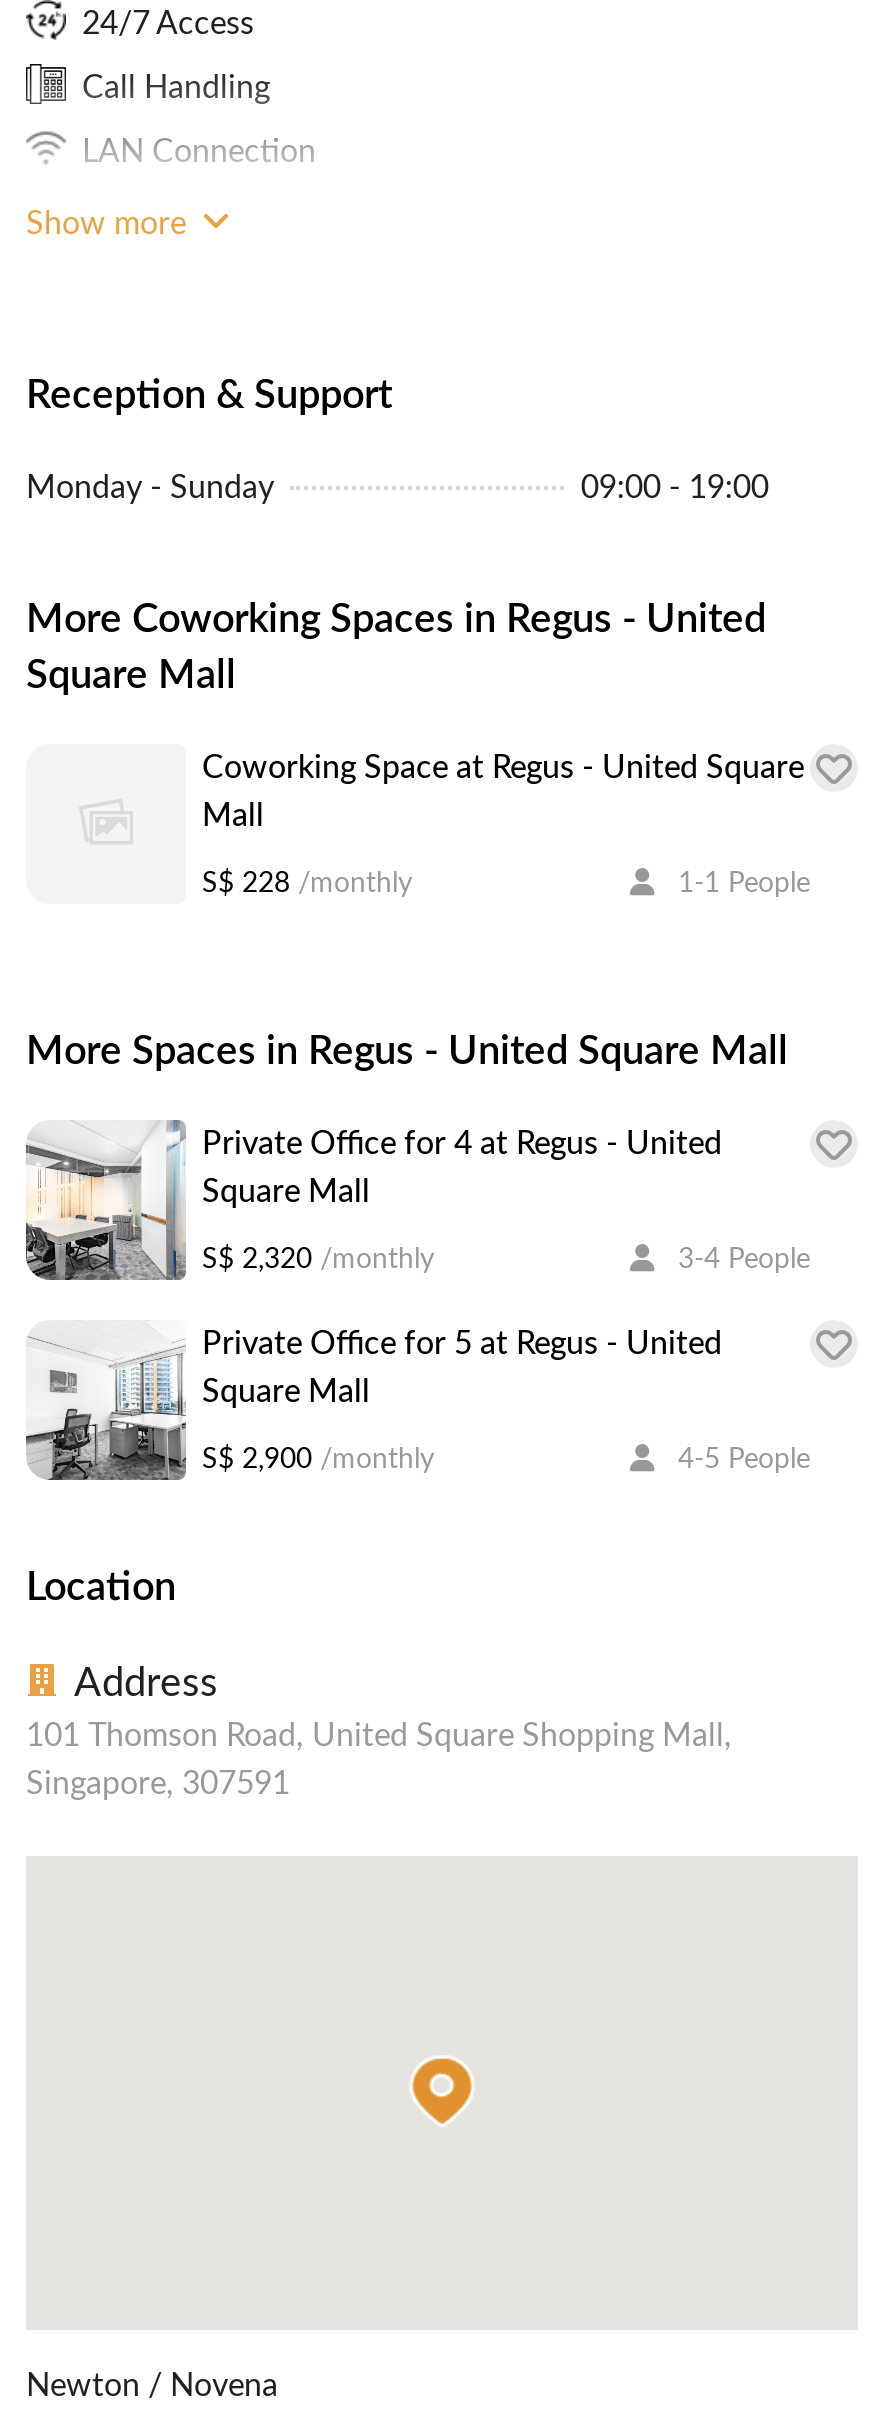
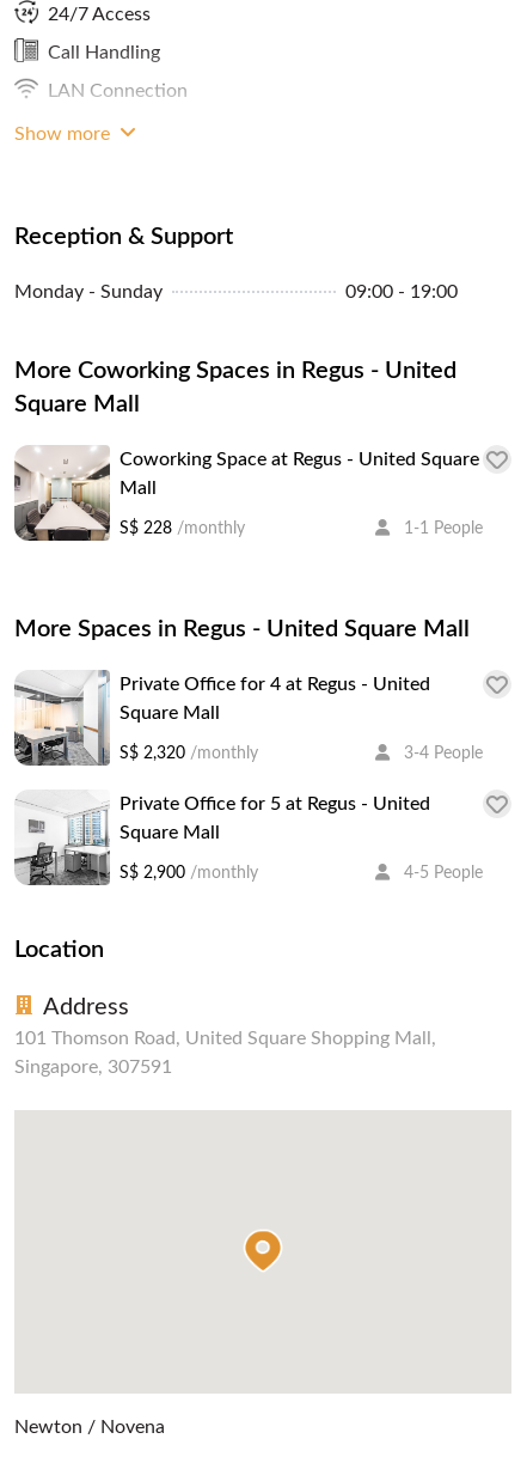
+ [image]
